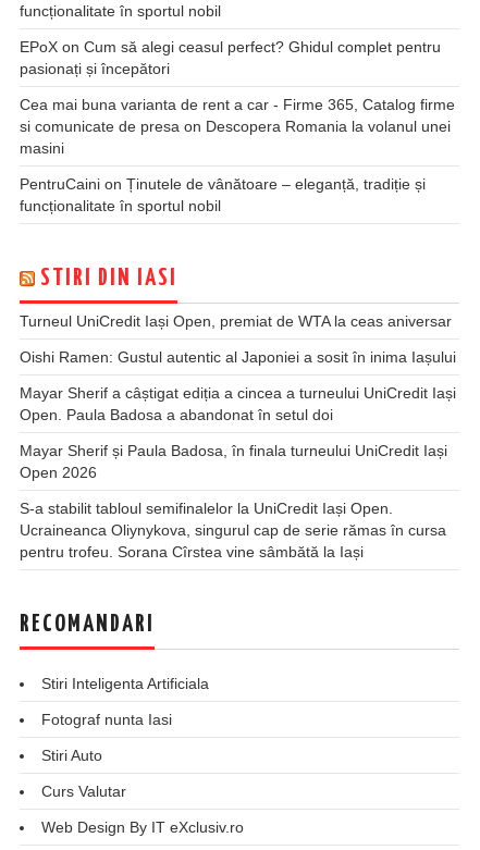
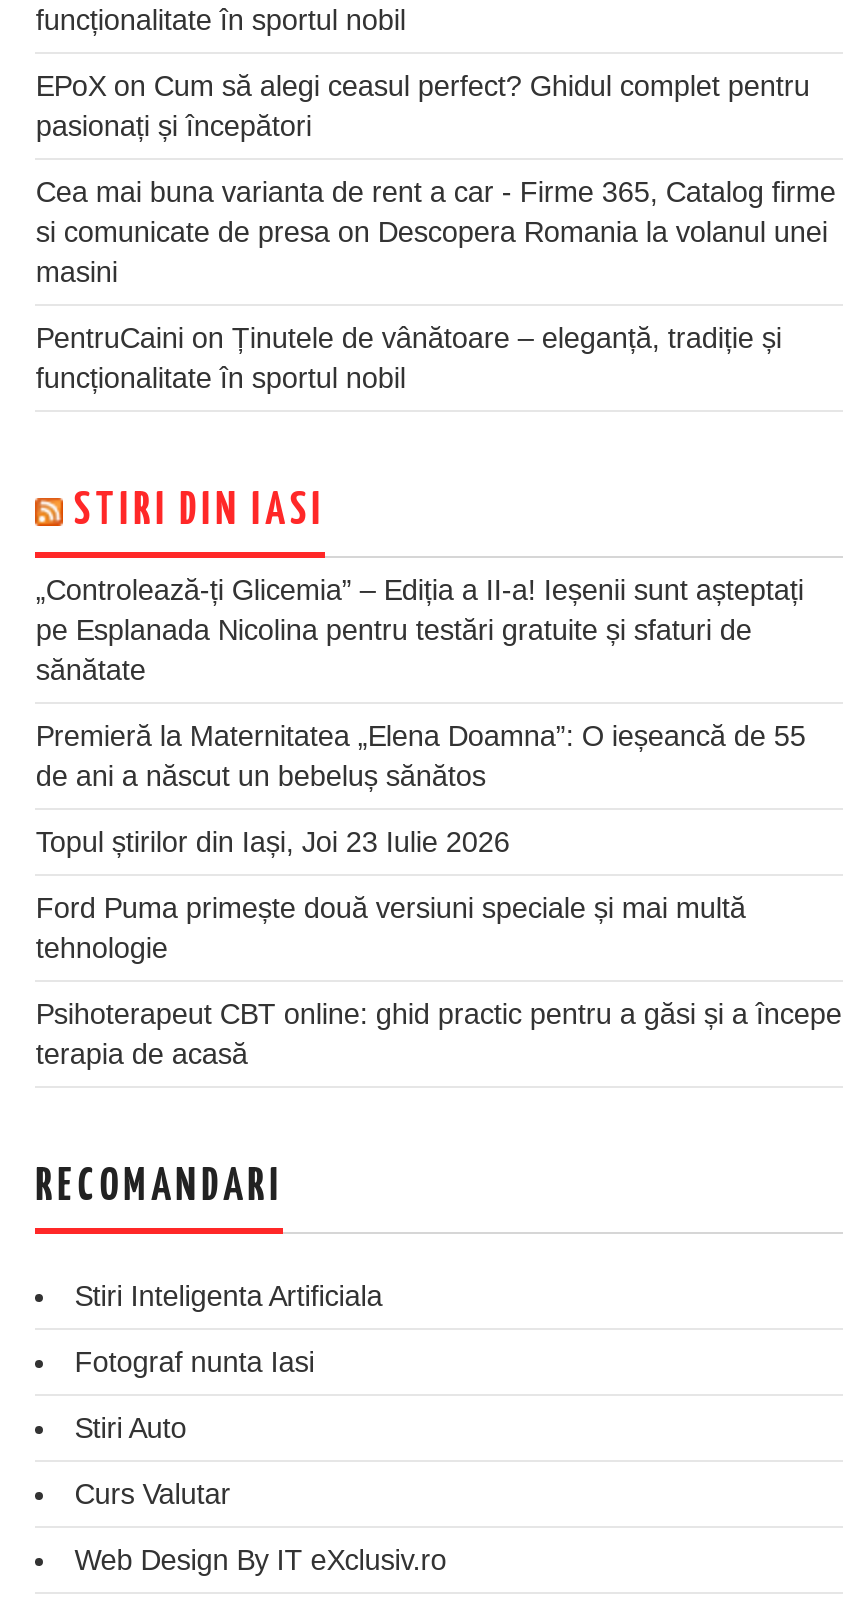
- Turneul UniCredit Iași Open, premiat de WTA la ceas aniversar
+ „Controlează-ți Glicemia” – Ediția a II-a! Ieșenii sunt așteptați
+ pe Esplanada Nicolina pentru testări gratuite și sfaturi de
+ sănătate

- Oishi Ramen: Gustul autentic al Japoniei a sosit în inima Iașului
+ Premieră la Maternitatea „Elena Doamna”: O ieșeancă de 55
+ de ani a născut un bebeluș sănătos

- Mayar Sherif a câștigat ediția a cincea a turneului UniCredit Iași
- Open. Paula Badosa a abandonat în setul doi
+ Topul știrilor din Iași, Joi 23 Iulie 2026

- Mayar Sherif și Paula Badosa, în finala turneului UniCredit Iași
- Open 2026
+ Ford Puma primește două versiuni speciale și mai multă
+ tehnologie

- S-a stabilit tabloul semifinalelor la UniCredit Iași Open.
- Ucraineanca Oliynykova, singurul cap de serie rămas în cursa
- pentru trofeu. Sorana Cîrstea vine sâmbătă la Iași
+ Psihoterapeut CBT online: ghid practic pentru a găsi și a începe
+ terapia de acasă
